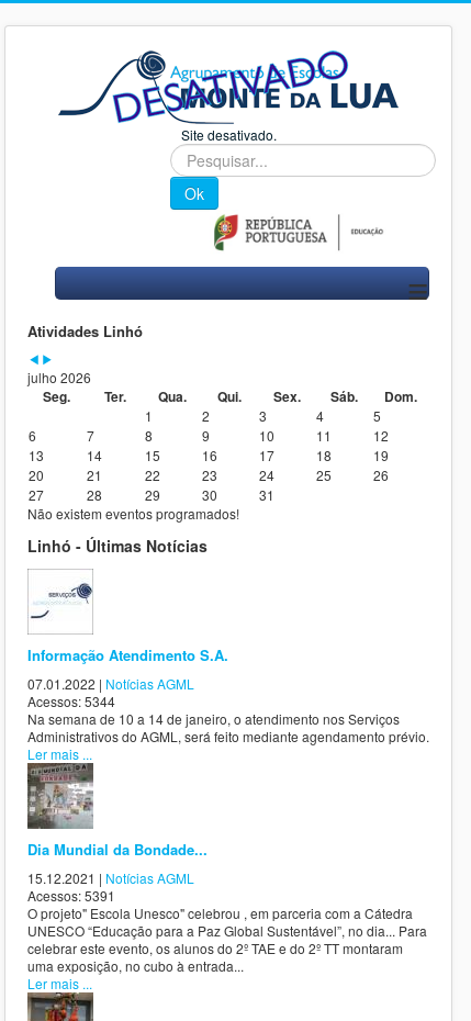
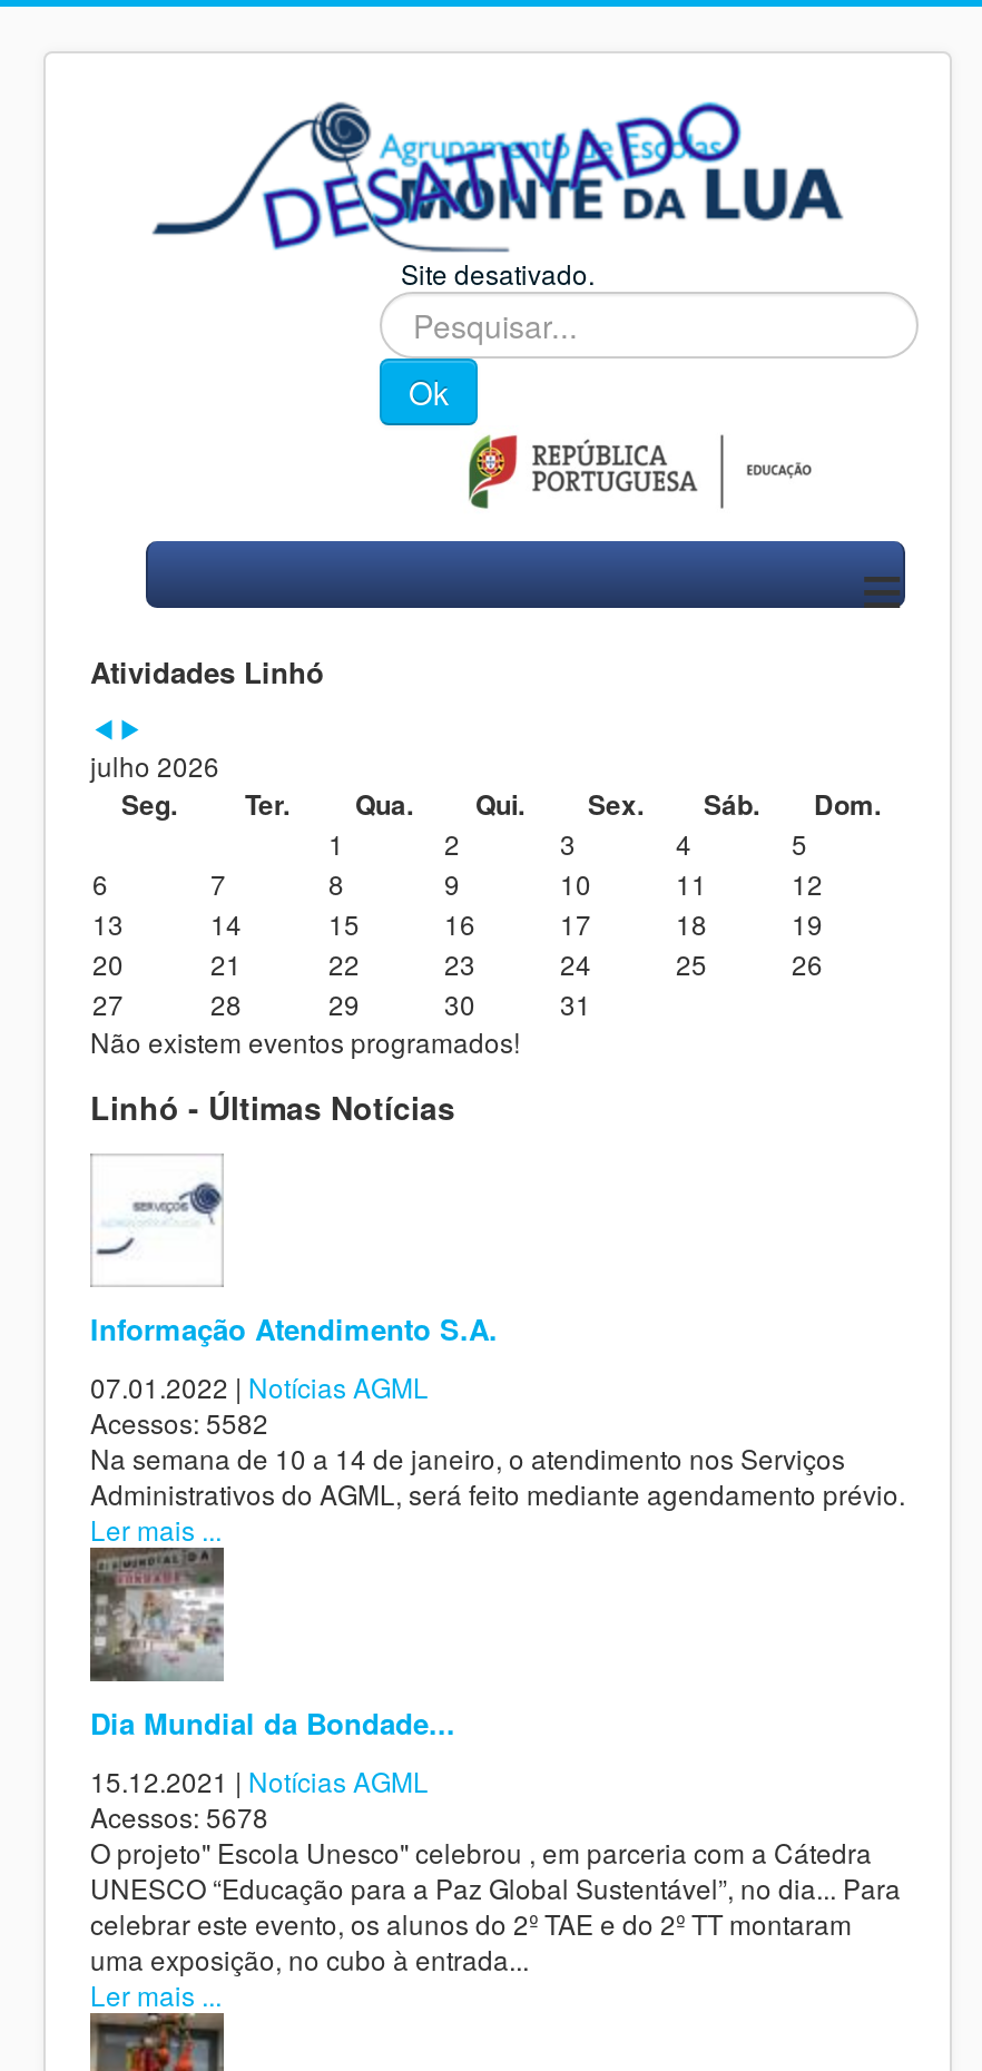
- Acessos: 5344
+ Acessos: 5582

- Acessos: 5391
+ Acessos: 5678
